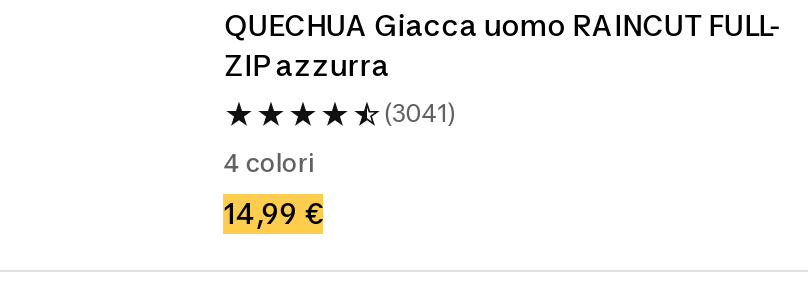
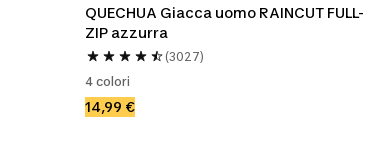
- (3041)
+ (3027)
